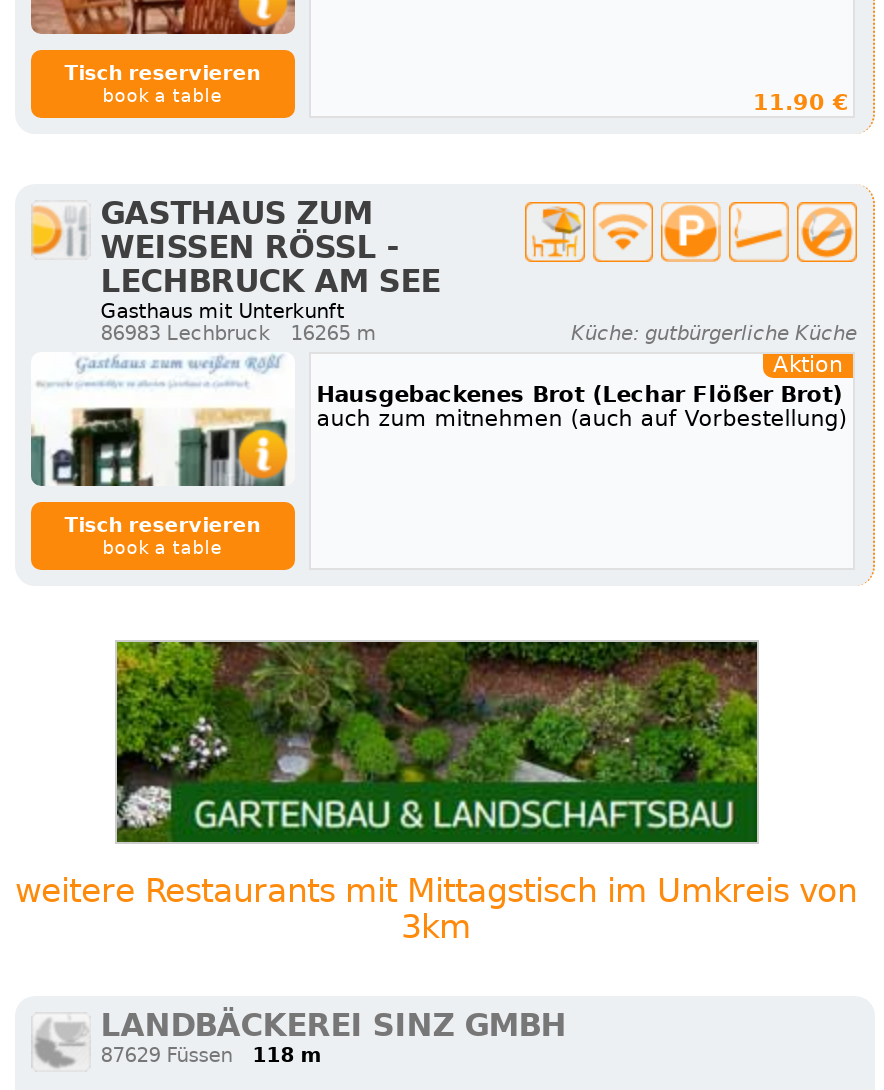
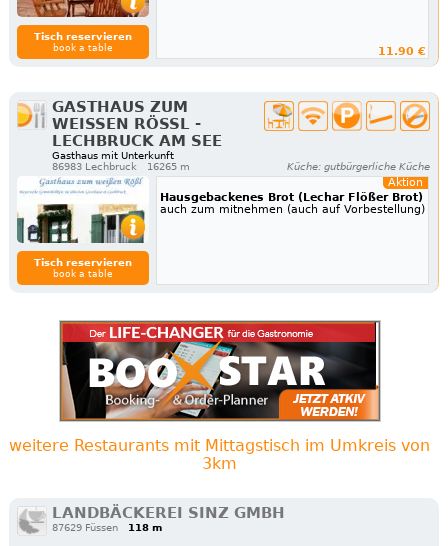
- [image]
+ [image]
